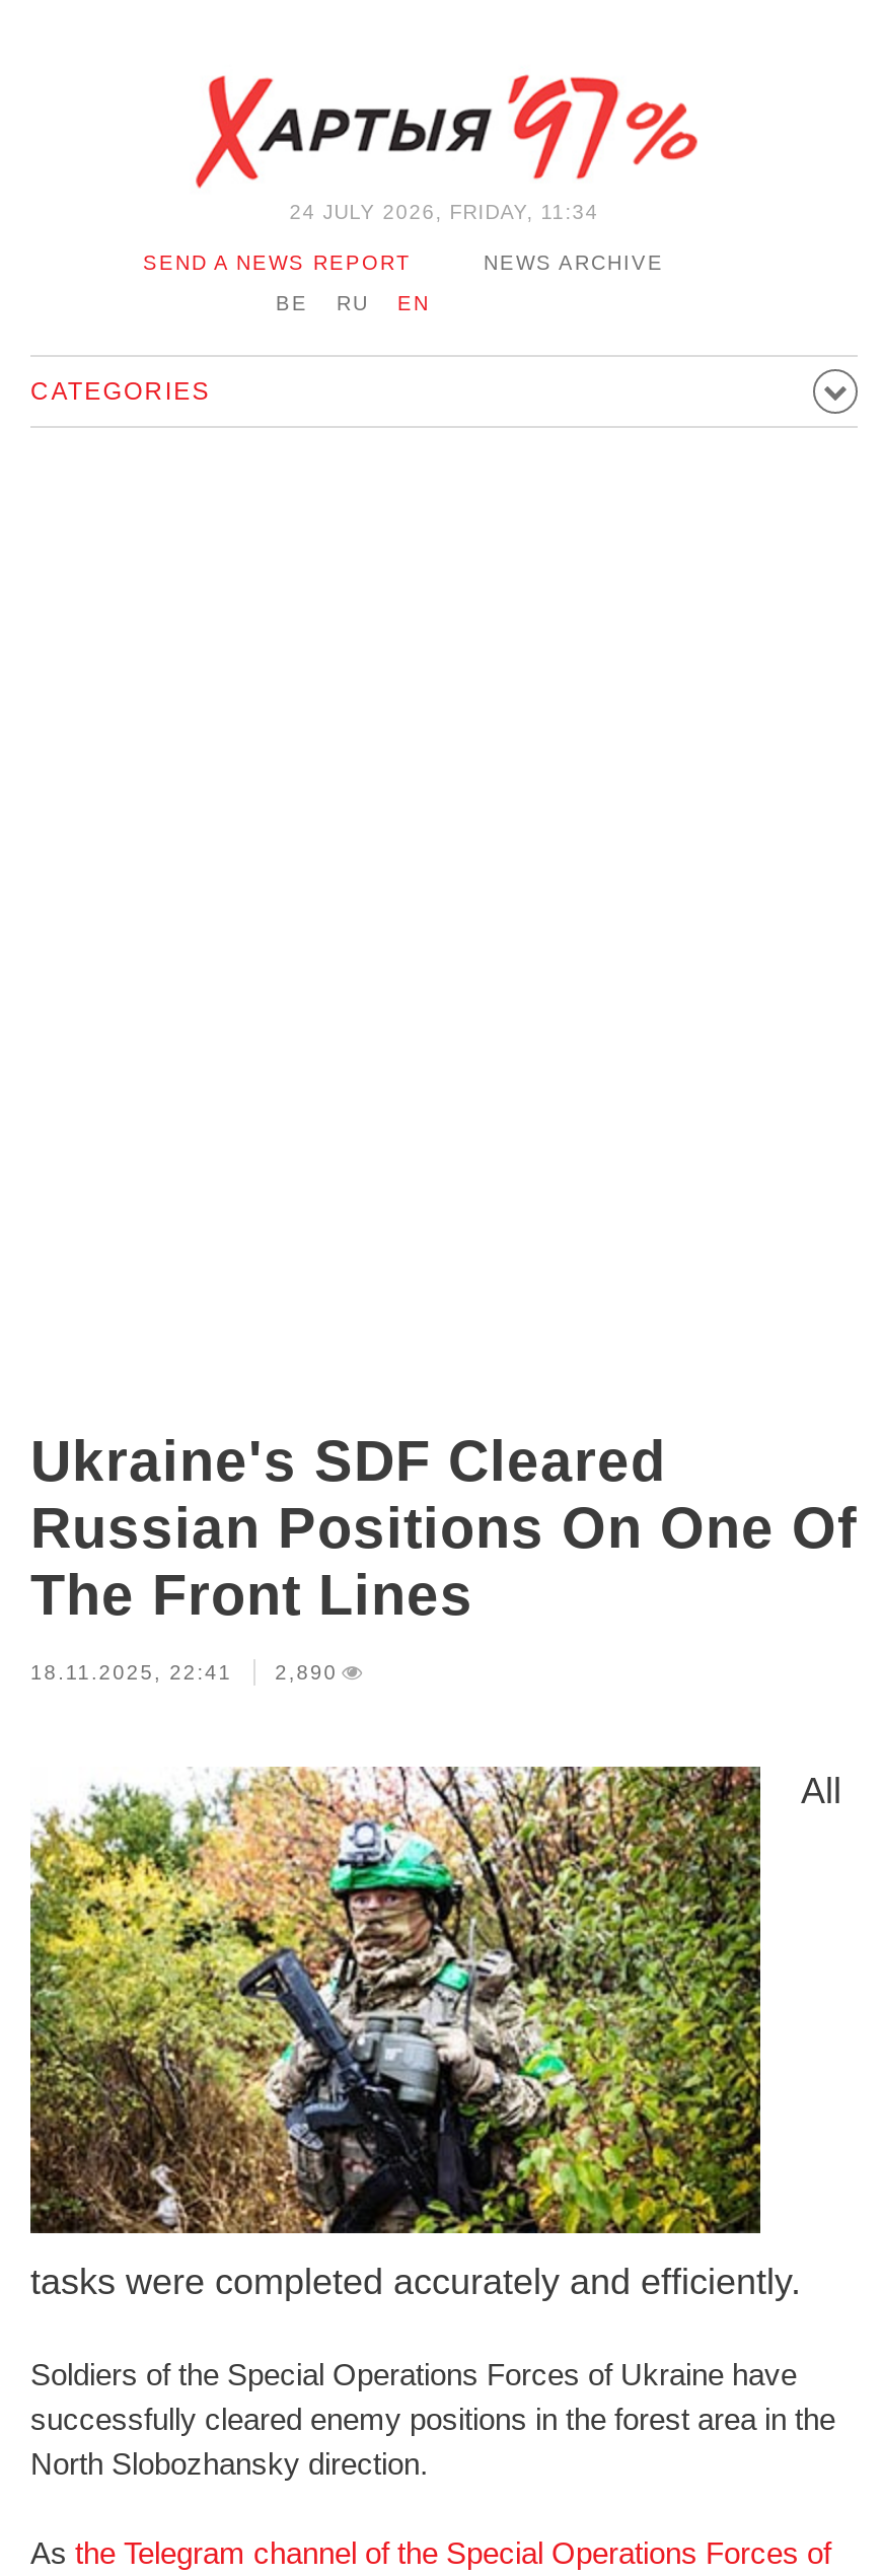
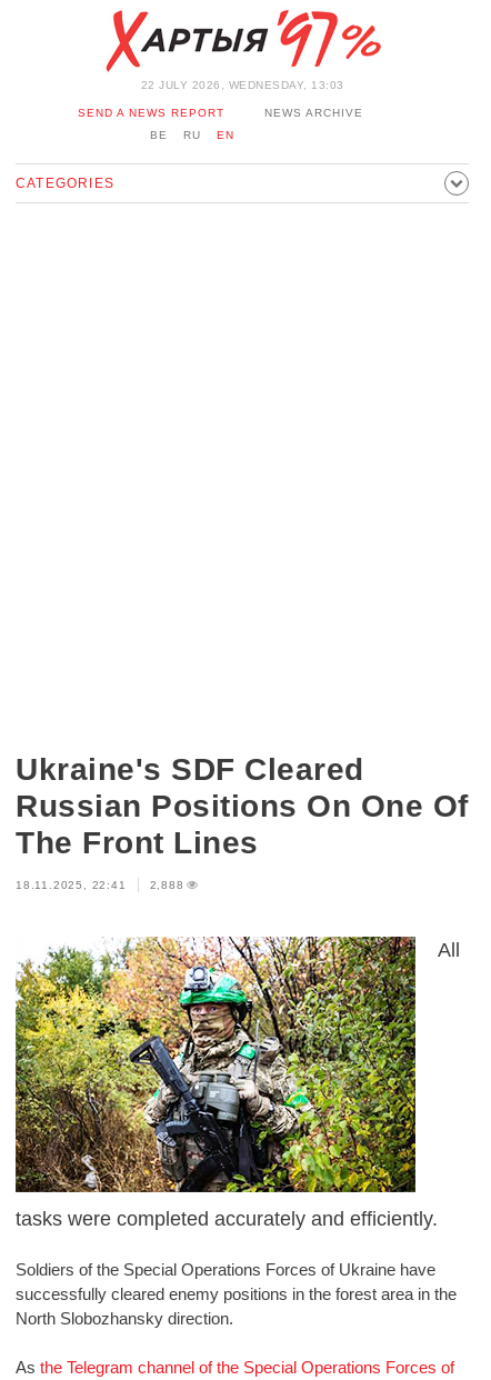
- 24 JULY 2026, FRIDAY, 11:34
+ 22 JULY 2026, WEDNESDAY, 13:03

- 18.11.2025, 22:41 2,890
+ 18.11.2025, 22:41 2,888
